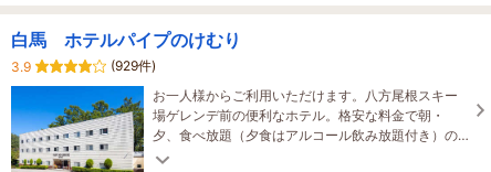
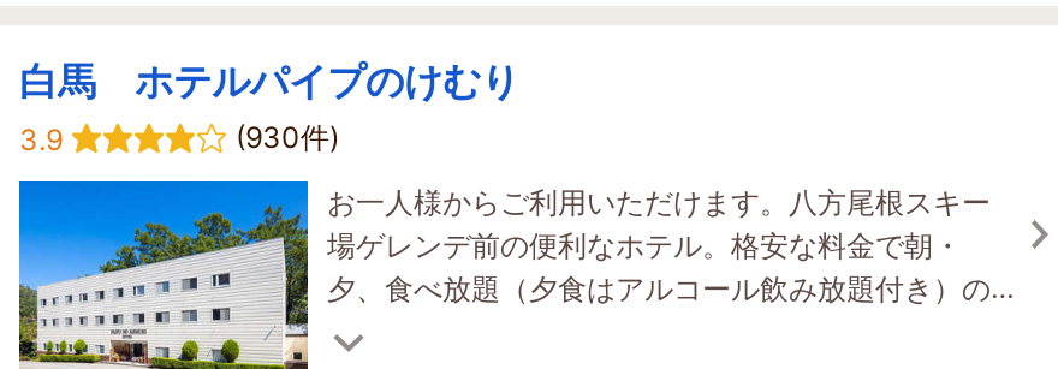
- (929件)
+ (930件)
